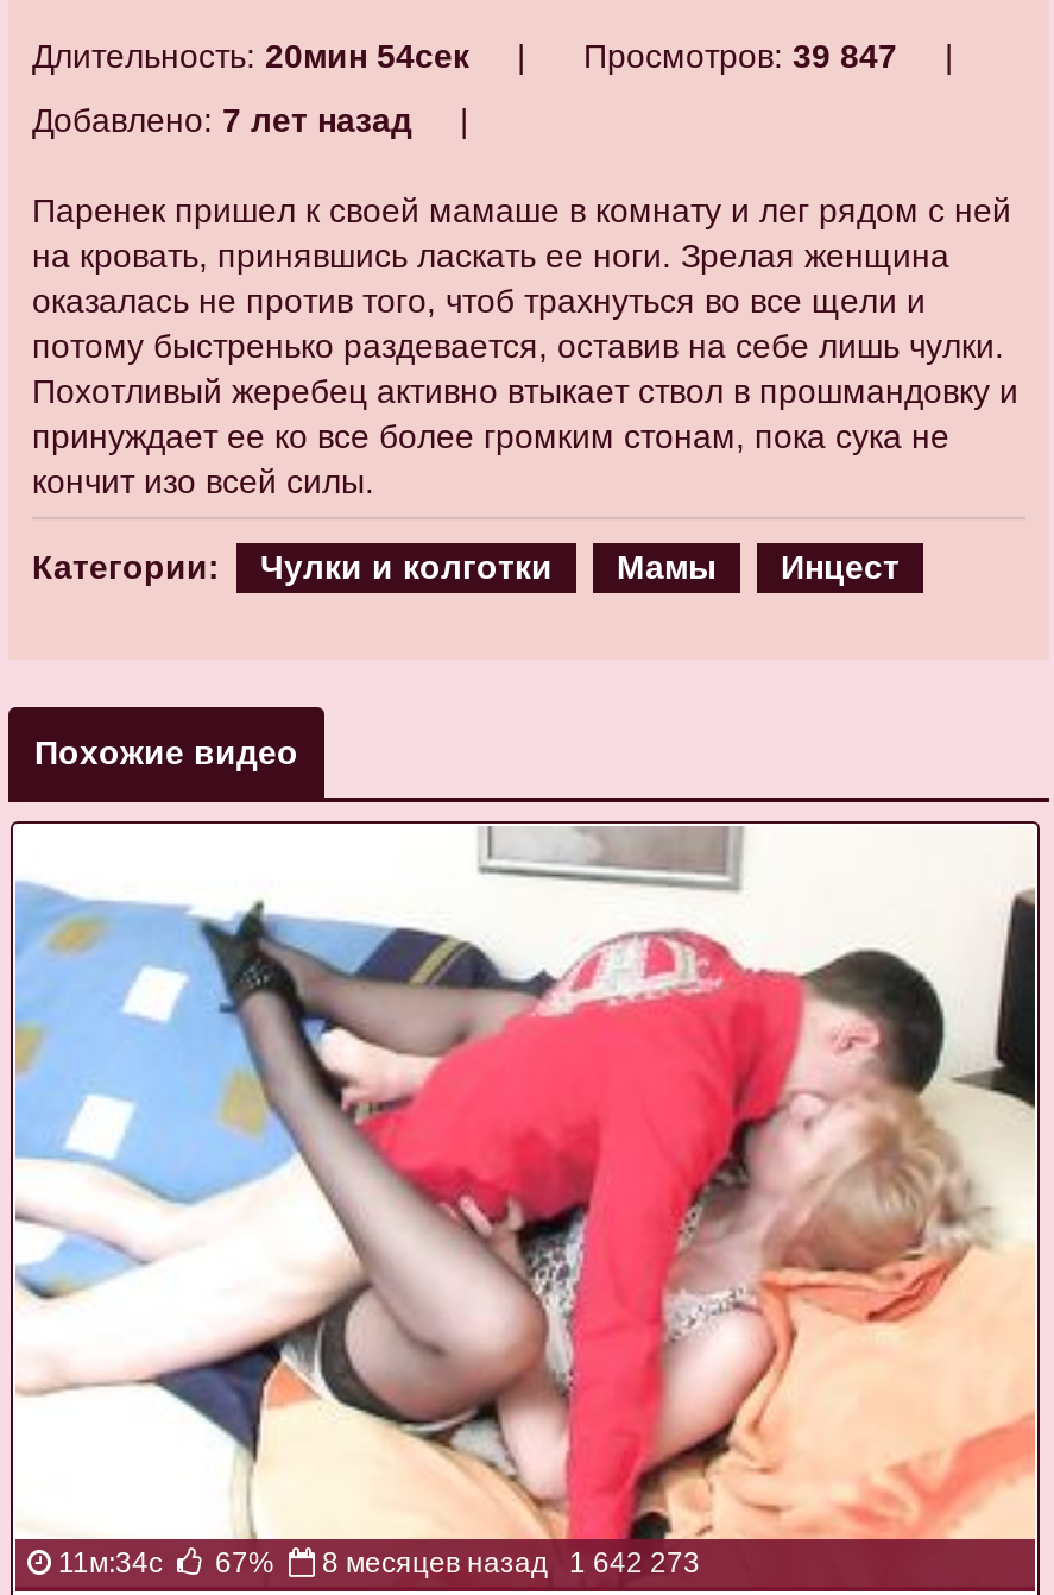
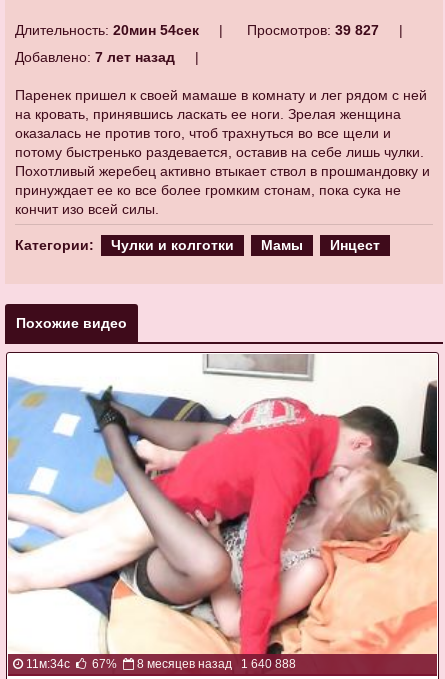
- Просмотров: 39 847
+ Просмотров: 39 827

- 8 месяцев назад 1 642 273
+ 8 месяцев назад 1 640 888
